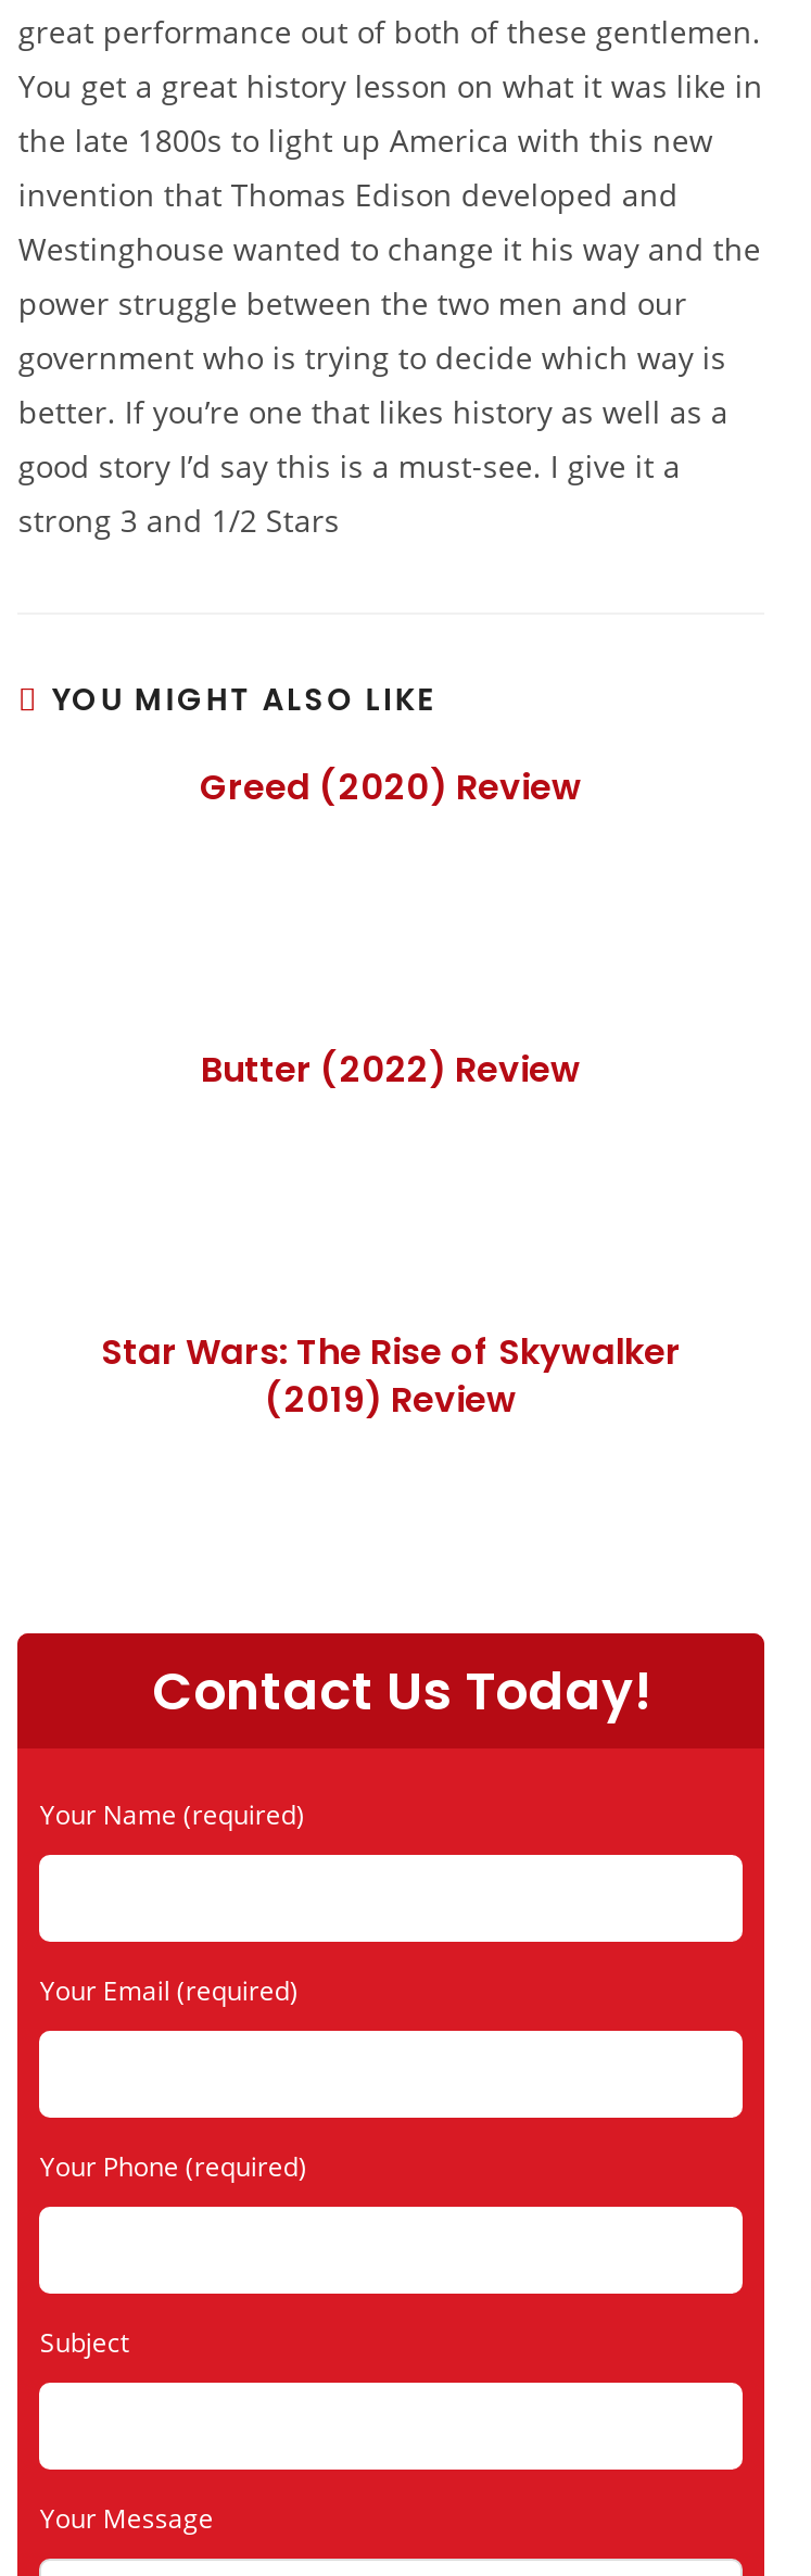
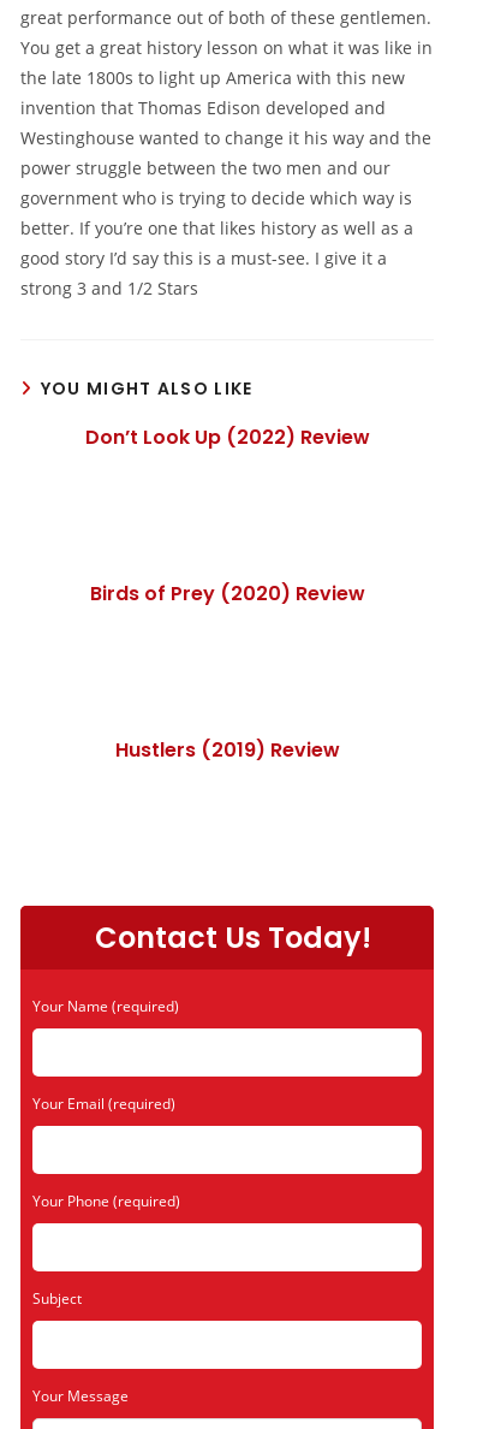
- Greed (2020) Review
+ Don’t Look Up (2022) Review

- Butter (2022) Review
+ Birds of Prey (2020) Review

- Star Wars: The Rise of Skywalker
- (2019) Review
+ Hustlers (2019) Review
